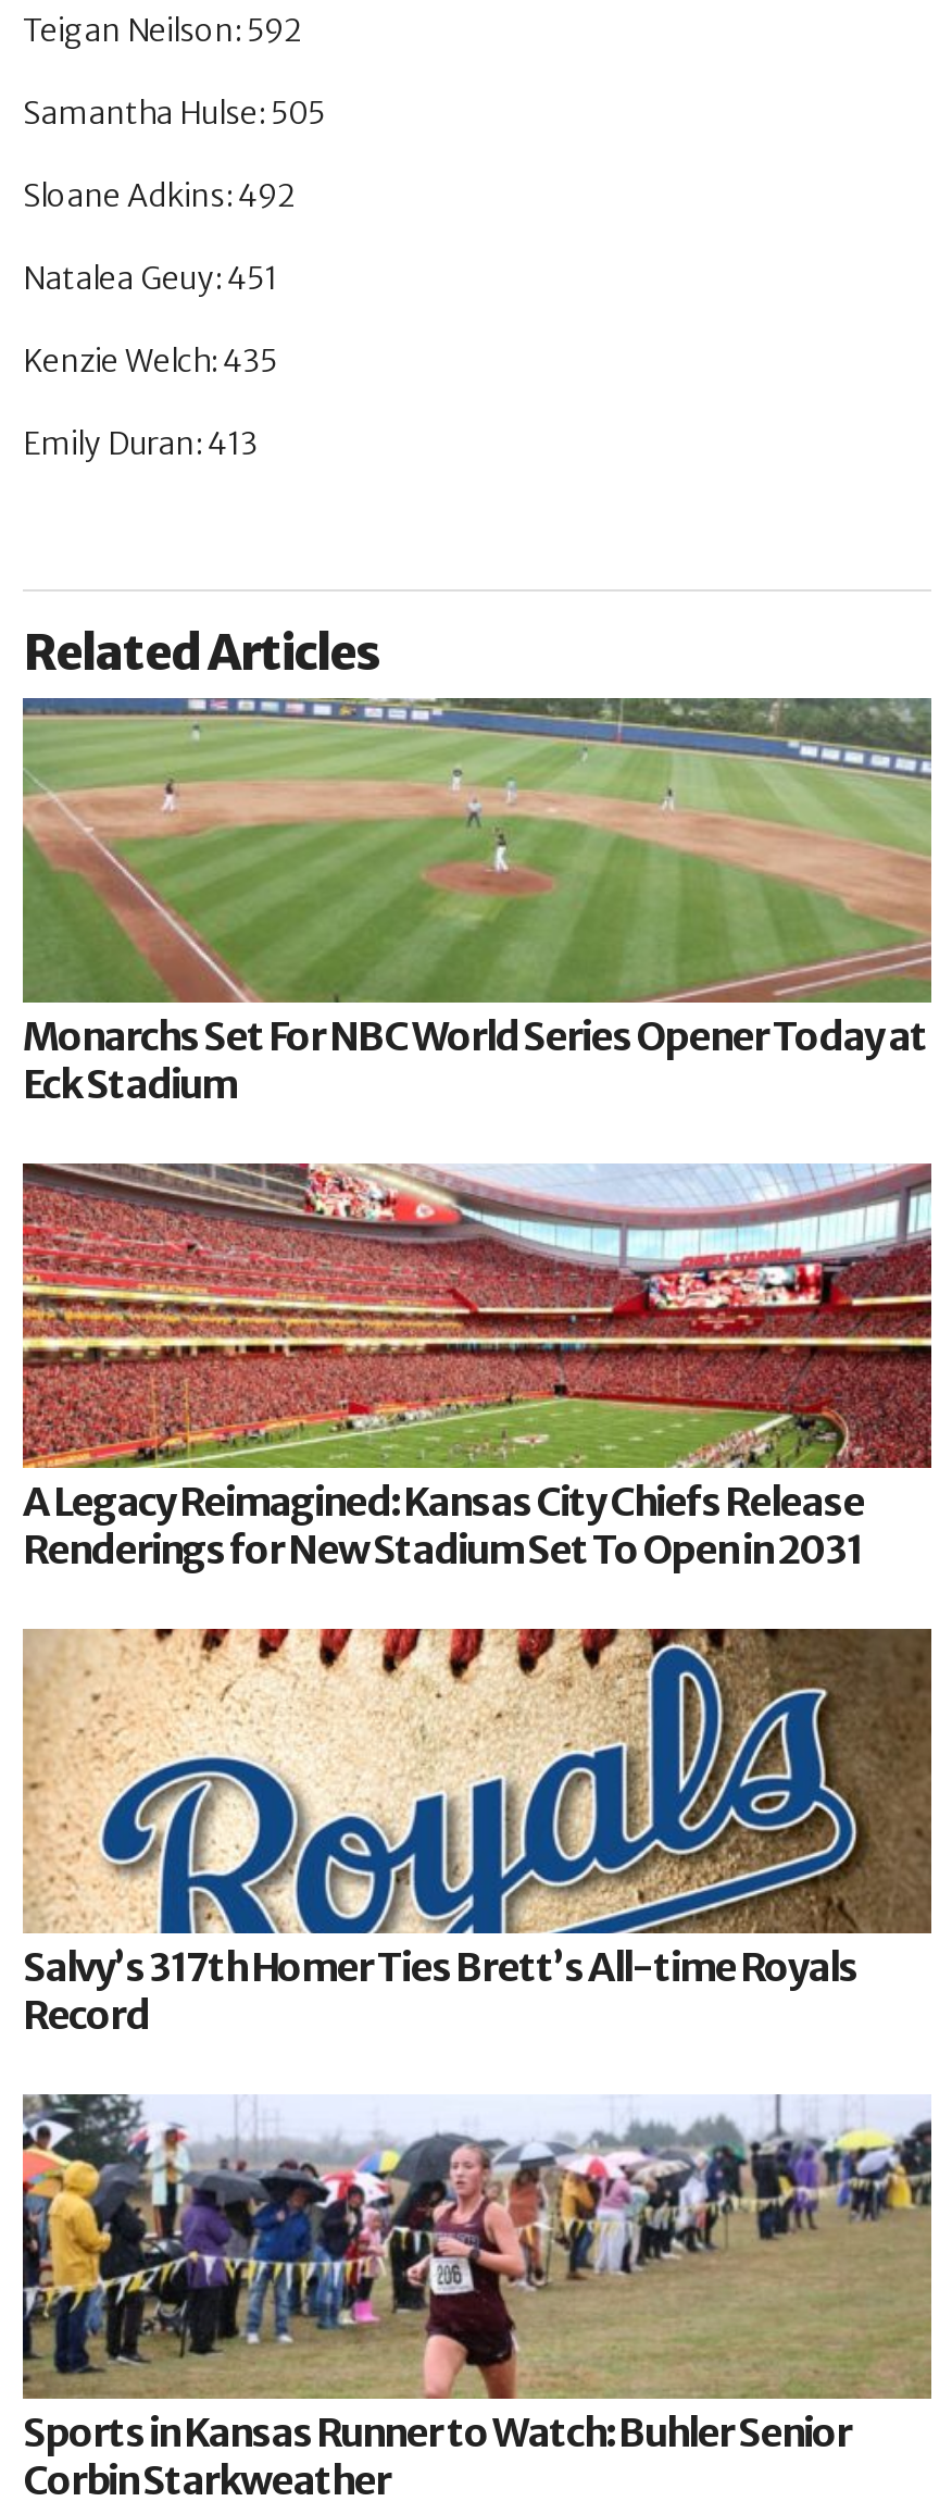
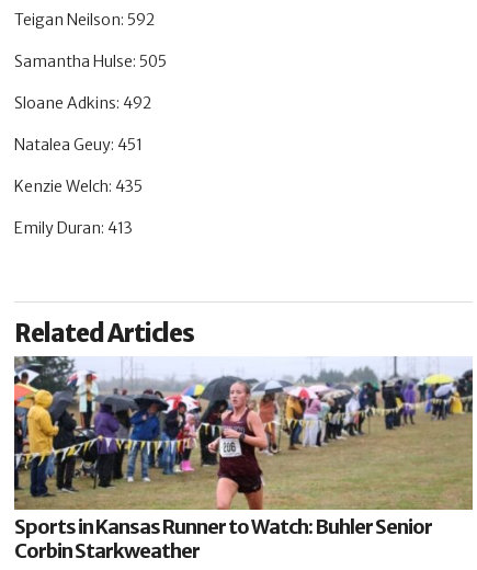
- [image]
- Monarchs Set For NBC World Series Opener Today at
- Eck Stadium

- [image]
- A Legacy Reimagined: Kansas City Chiefs Release
- Renderings for New Stadium Set To Open in 2031

- [image]
- Salvy’s 317th Homer Ties Brett’s All-time Royals
- Record
